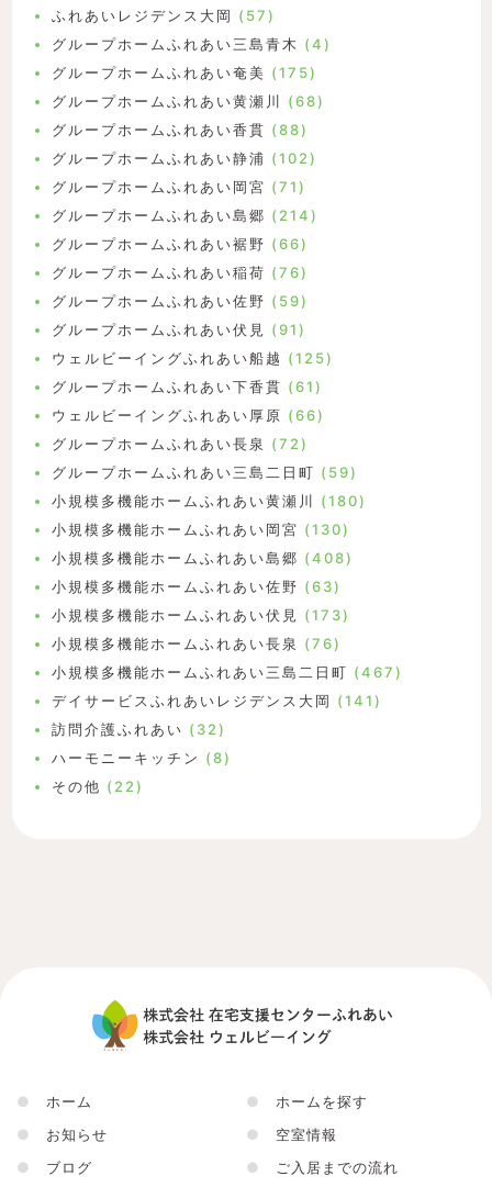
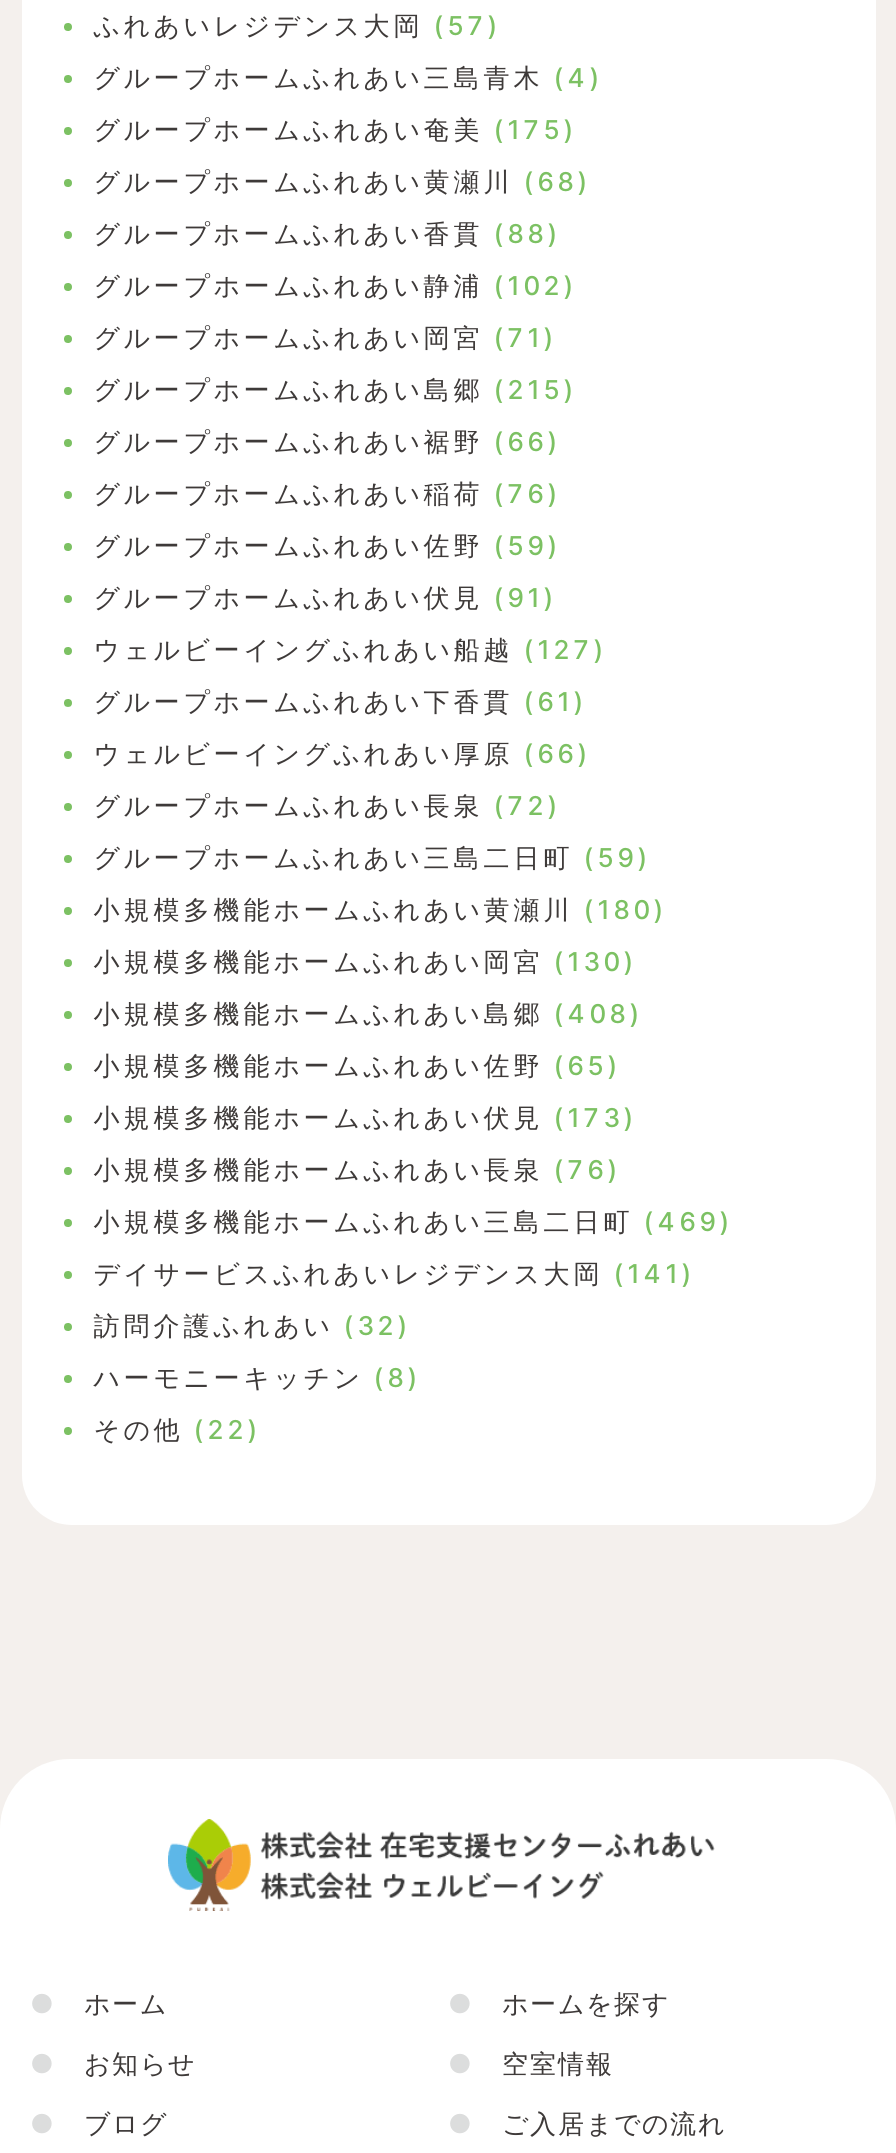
- グループホームふれあい島郷(214)
+ グループホームふれあい島郷(215)

- ウェルビーイングふれあい船越(125)
+ ウェルビーイングふれあい船越(127)

- 小規模多機能ホームふれあい佐野(63)
+ 小規模多機能ホームふれあい佐野(65)

- 小規模多機能ホームふれあい三島二日町(467)
+ 小規模多機能ホームふれあい三島二日町(469)
